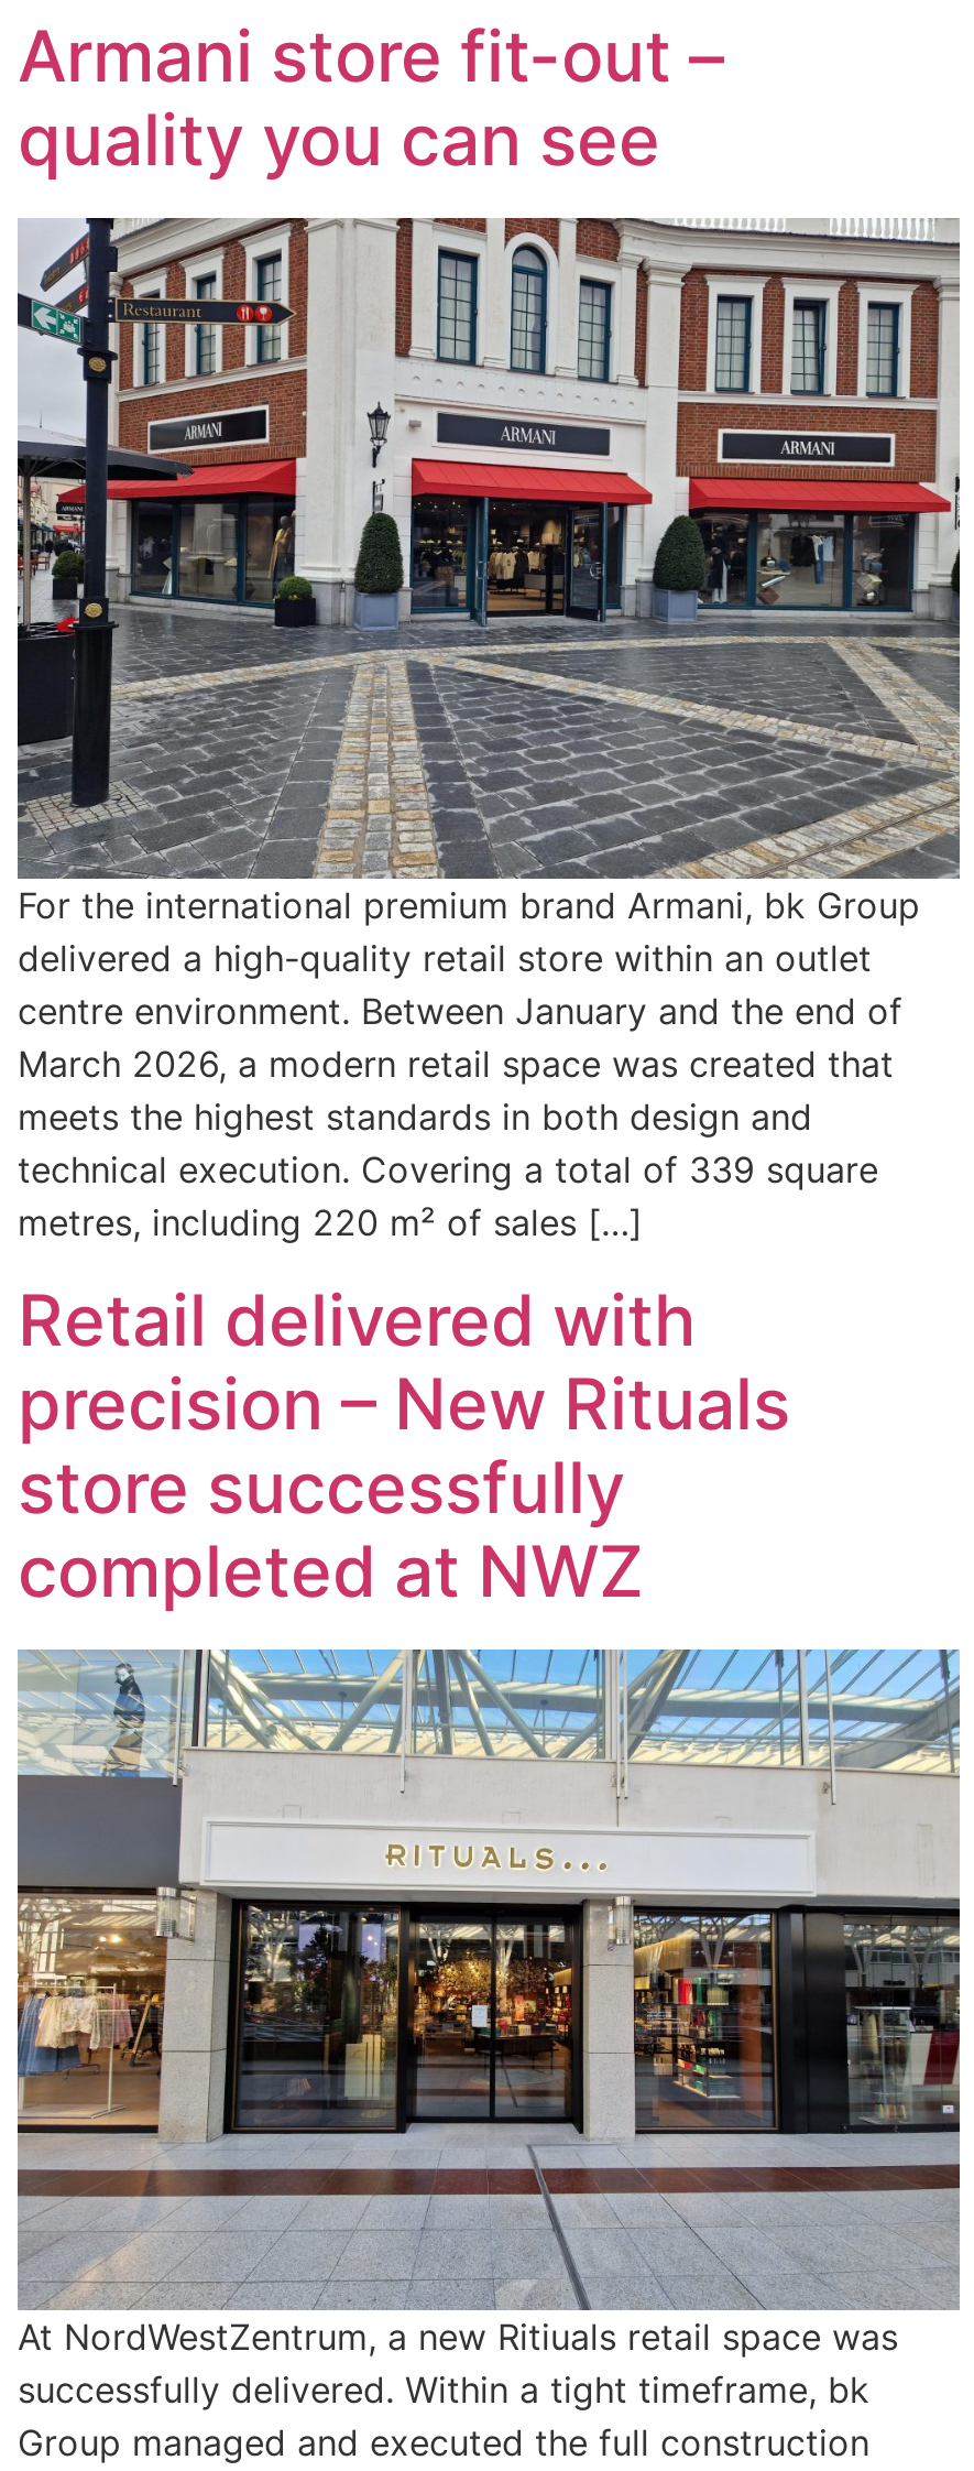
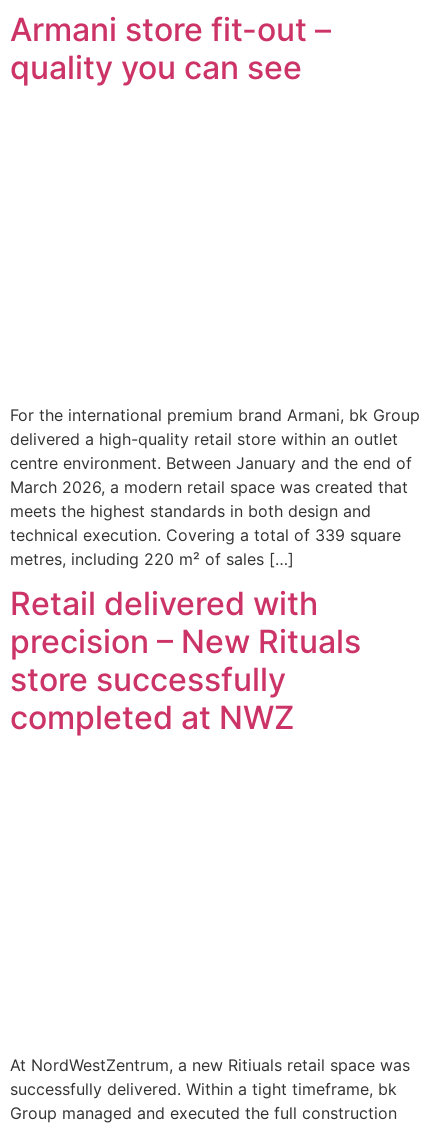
- [image]

- [image]
